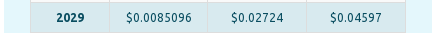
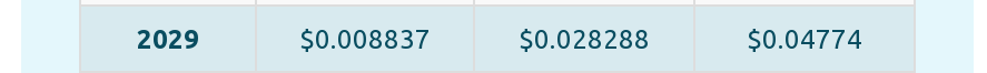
- $0.0085096
+ $0.008837

- $0.02724
+ $0.028288

- $0.04597
+ $0.04774
